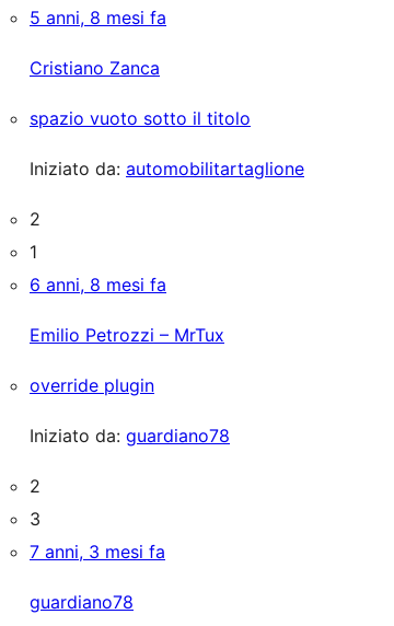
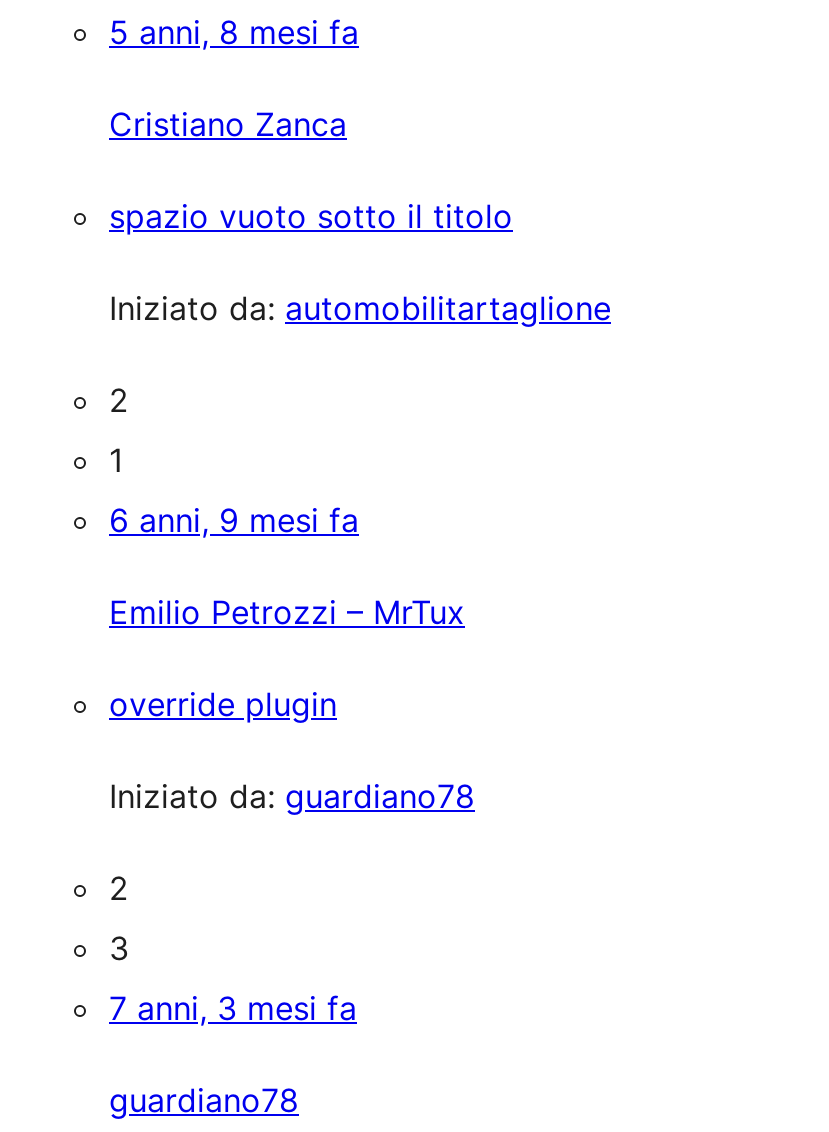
- 6 anni, 8 mesi fa
+ 6 anni, 9 mesi fa
